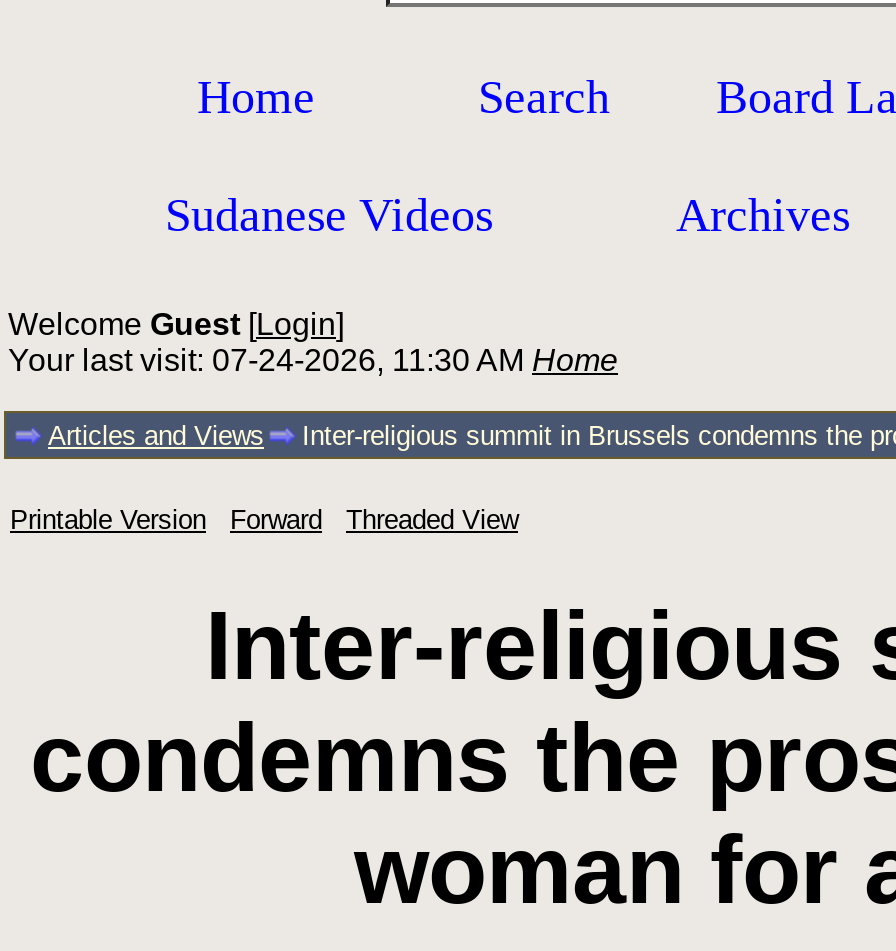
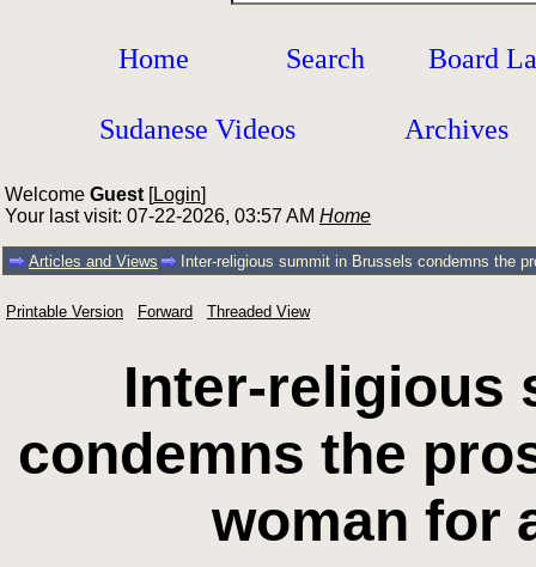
- Your last visit: 07-24-2026, 11:30 AM Home
+ Your last visit: 07-22-2026, 03:57 AM Home
